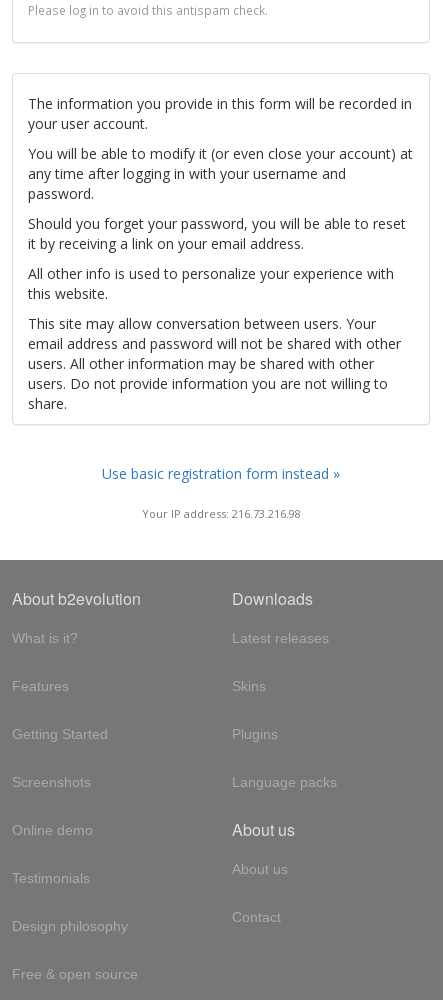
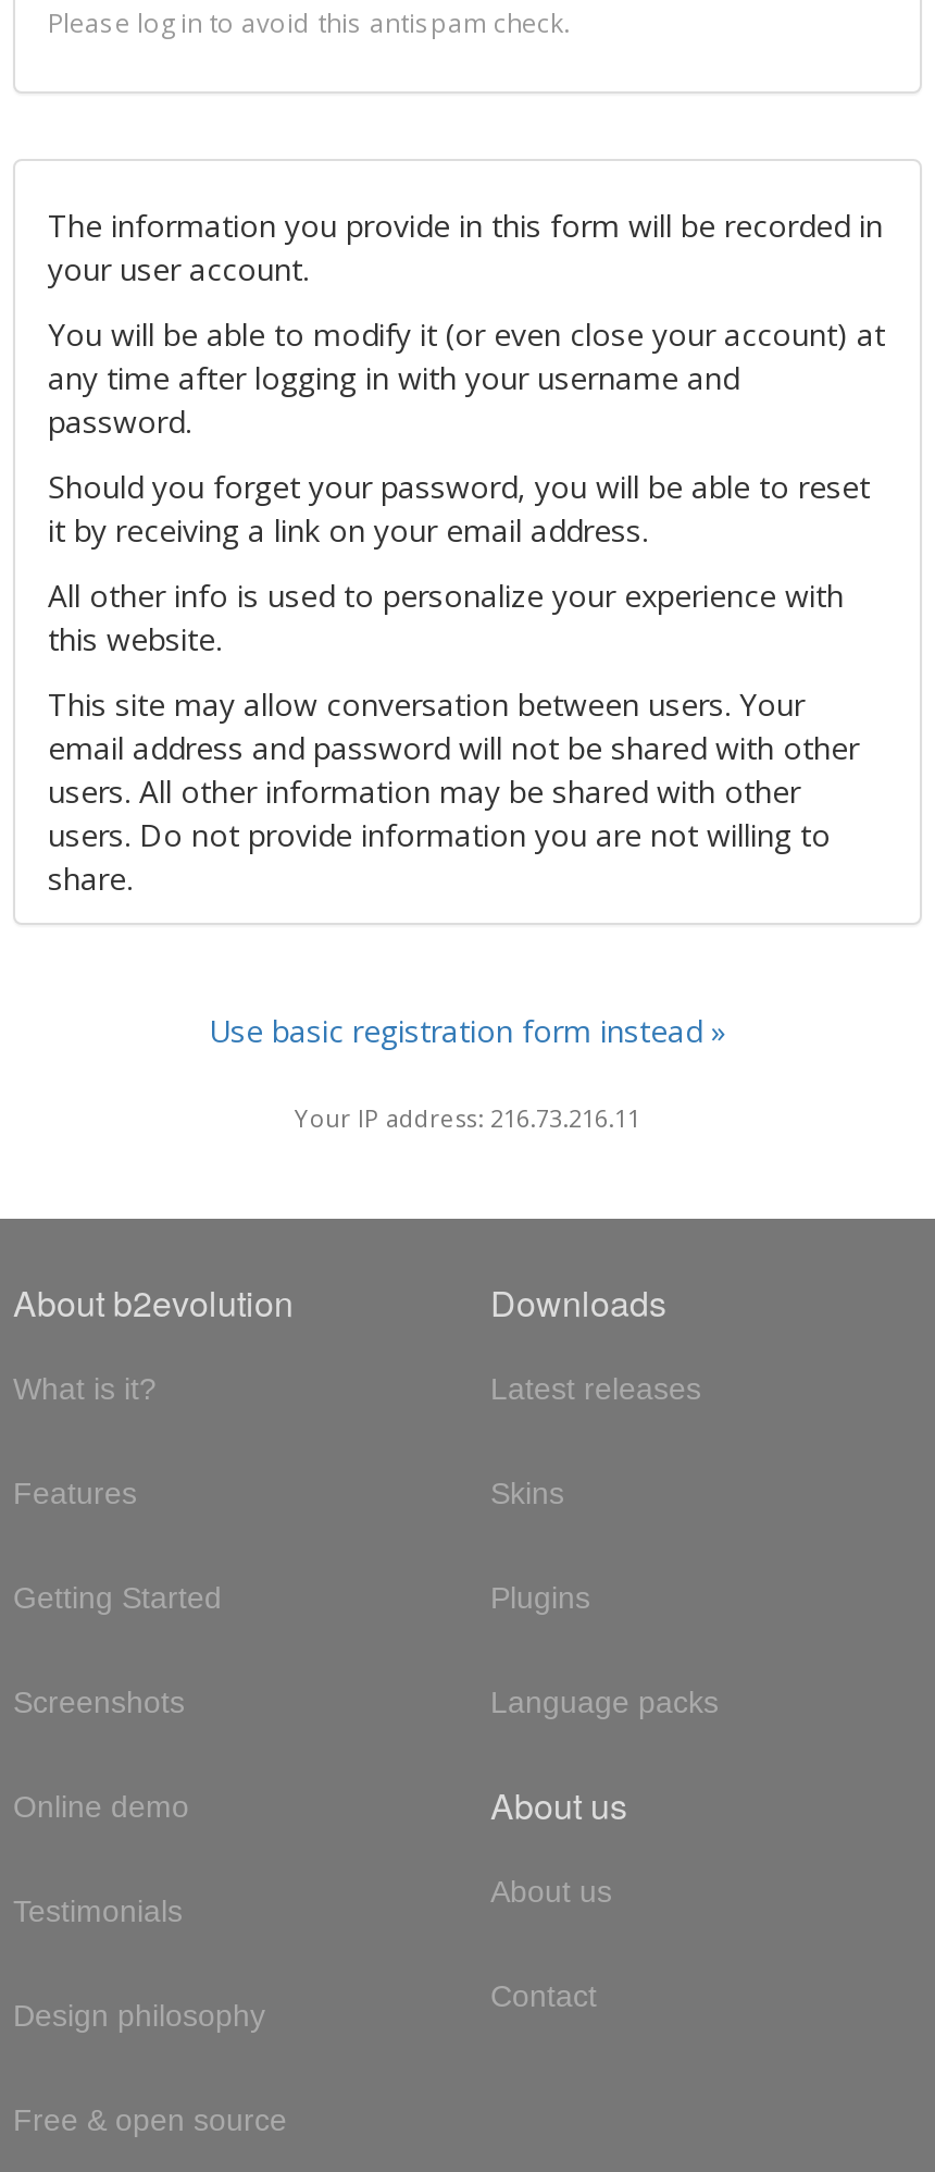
- Your IP address: 216.73.216.98
+ Your IP address: 216.73.216.11
